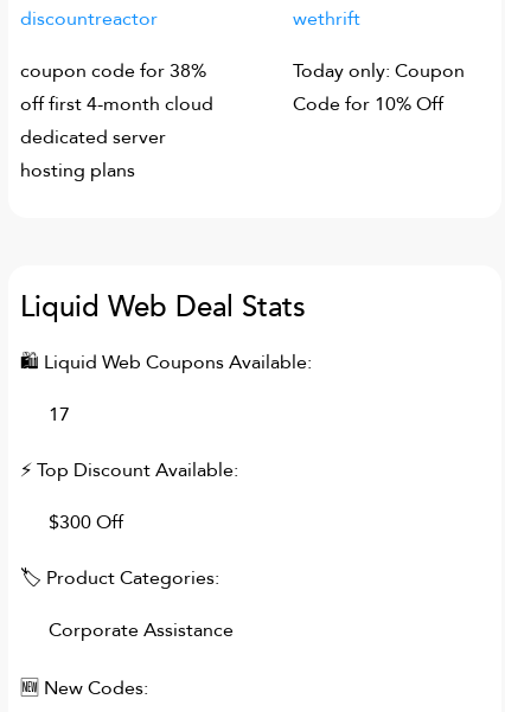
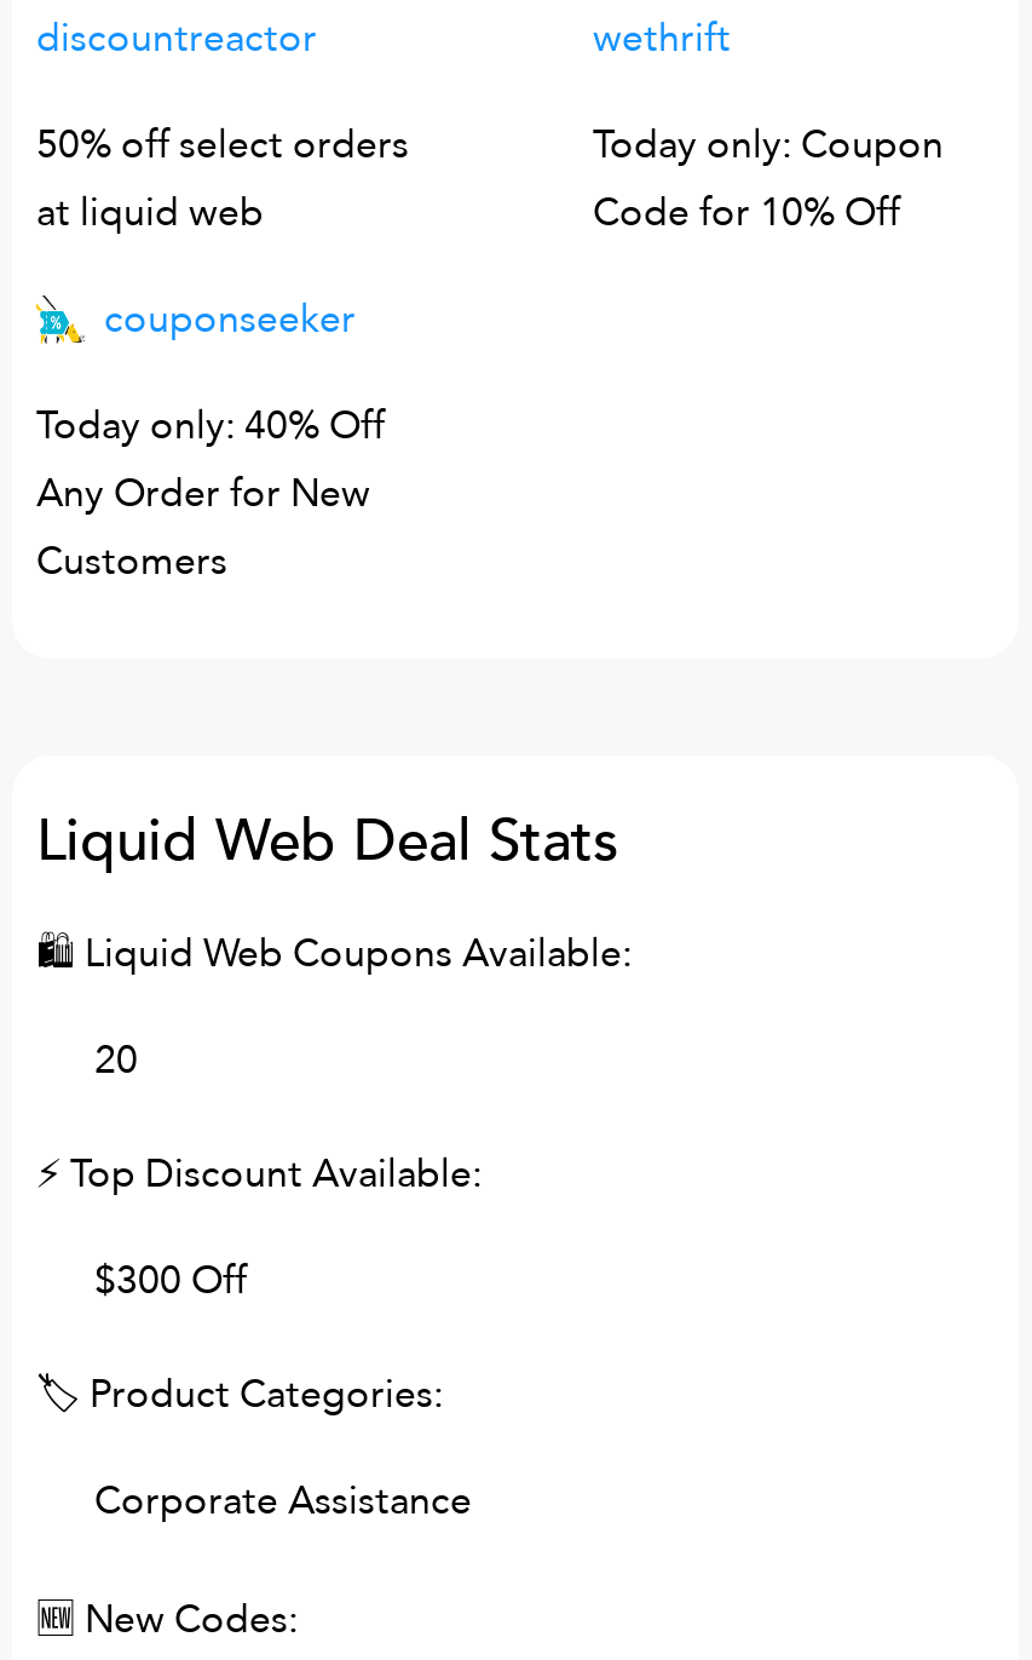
- coupon code for 38%
- off first 4-month cloud
- dedicated server
- hosting plans
+ 50% off select orders
+ at liquid web

+ couponseeker
+ Today only: 40% Off
+ Any Order for New
+ Customers

- 17
+ 20
